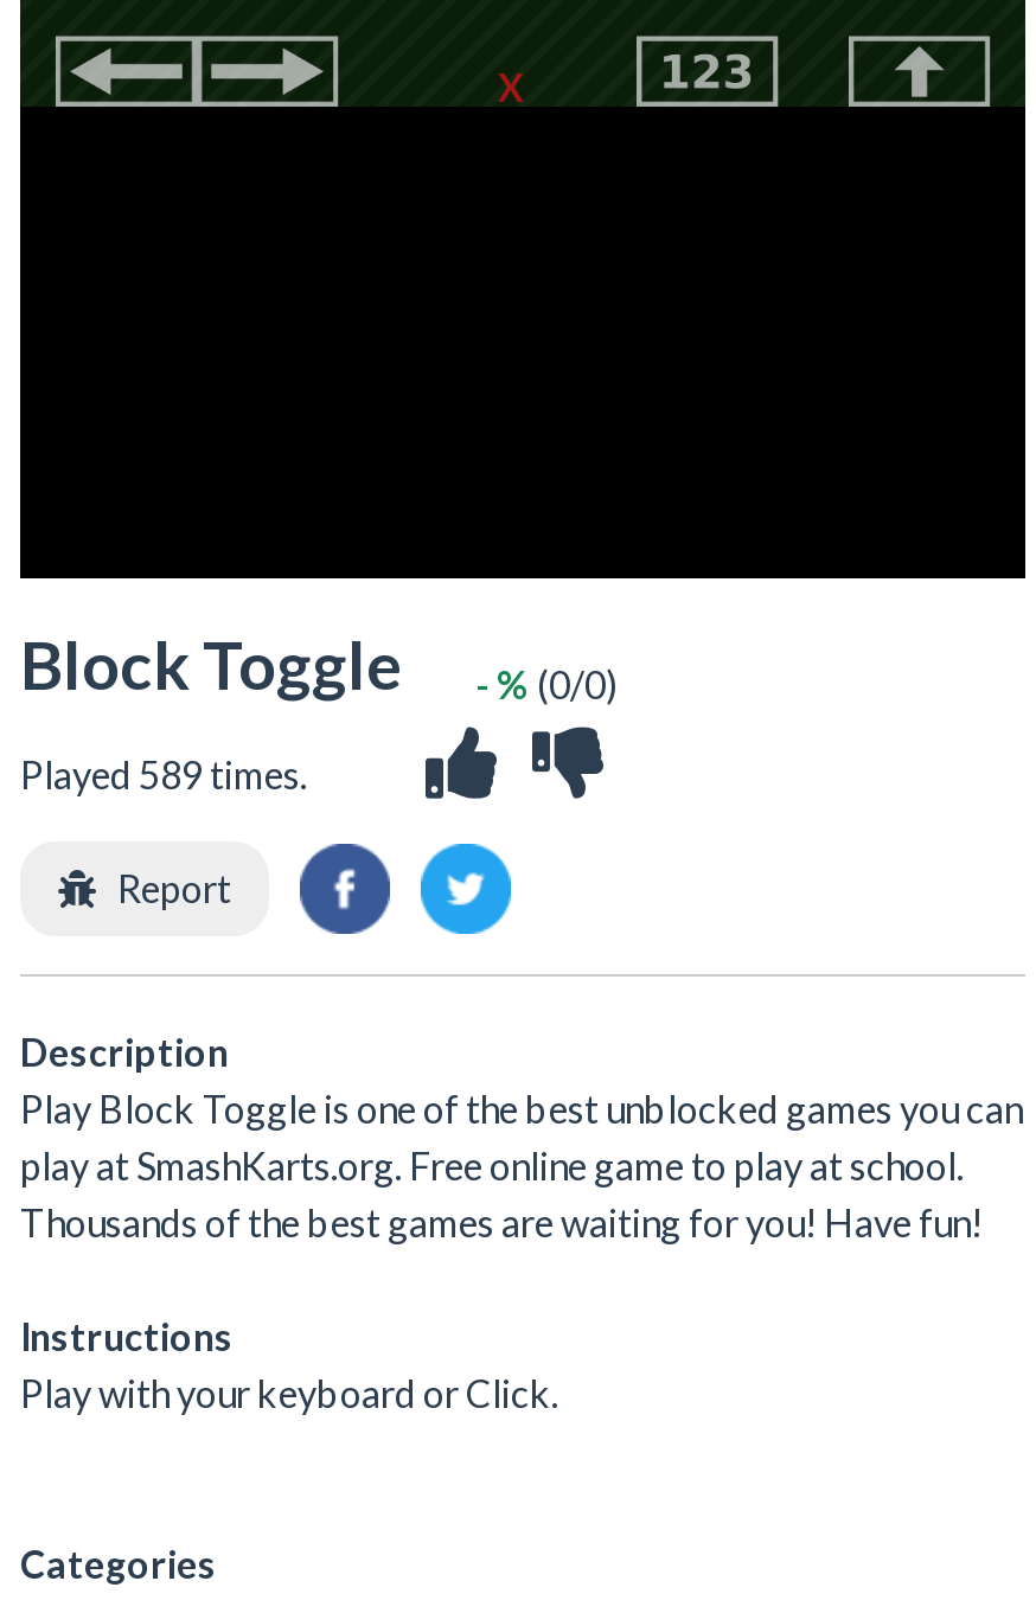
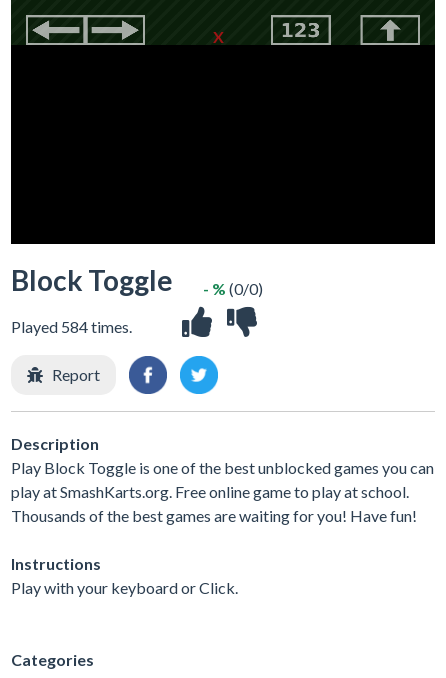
- Played 589 times.
+ Played 584 times.
